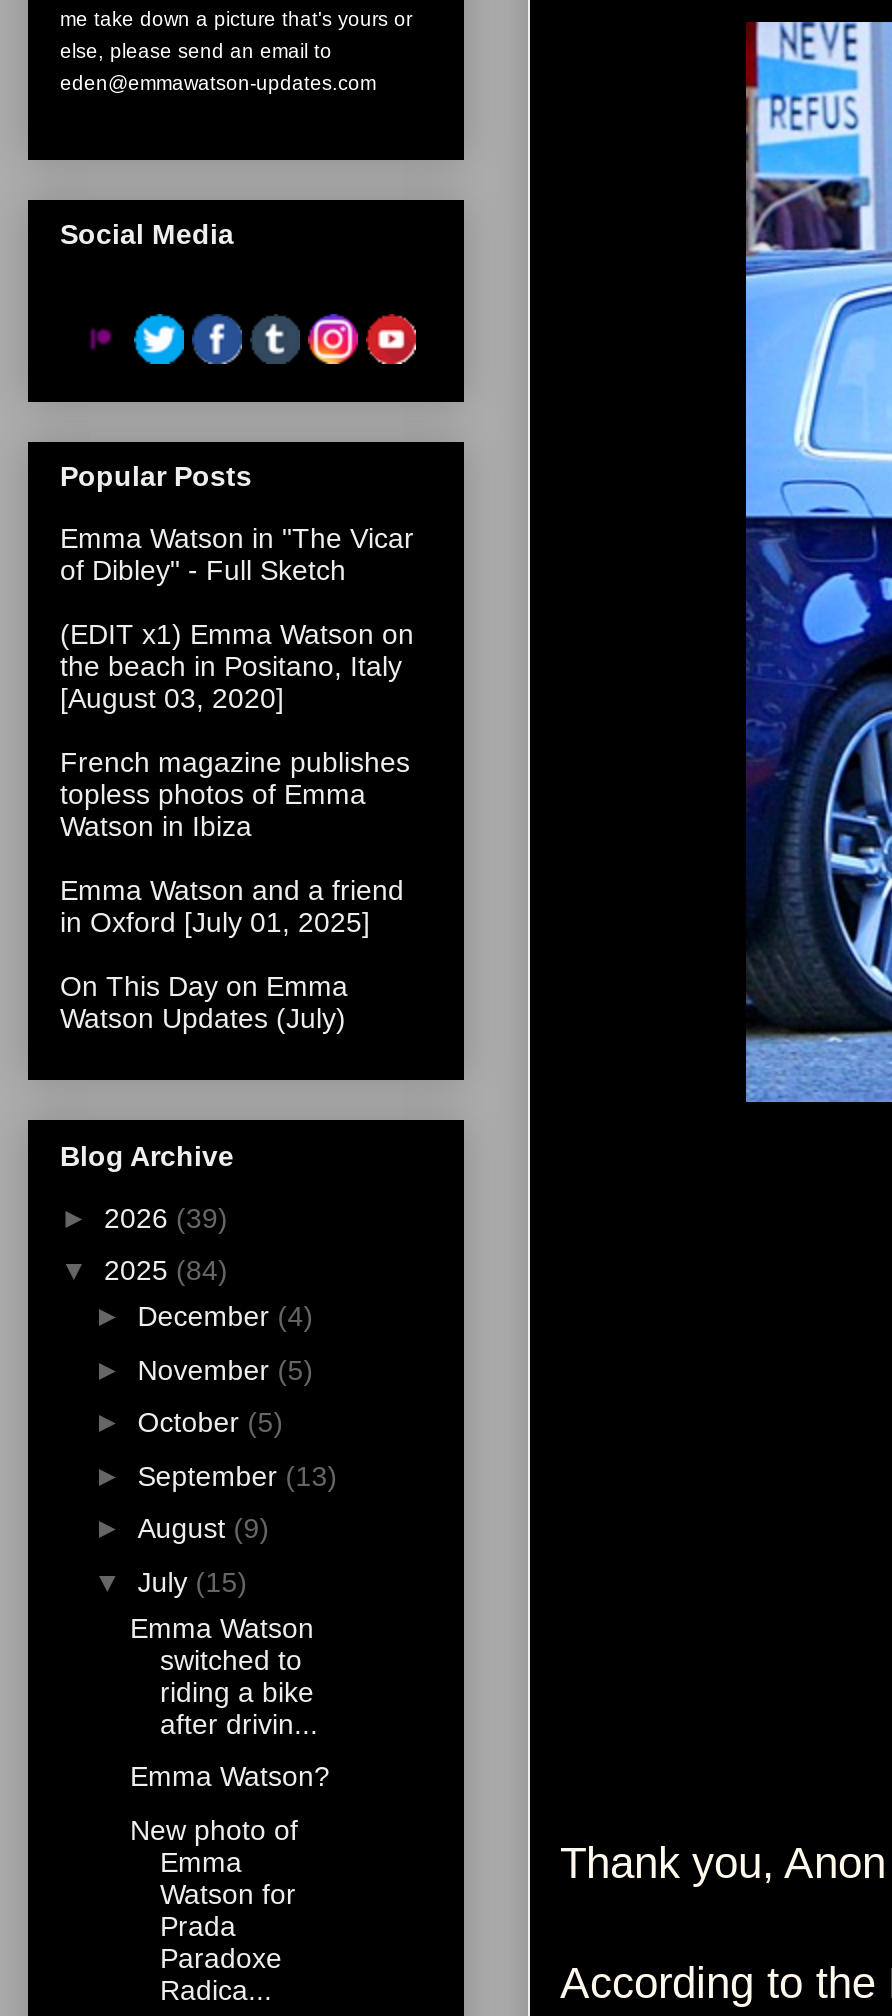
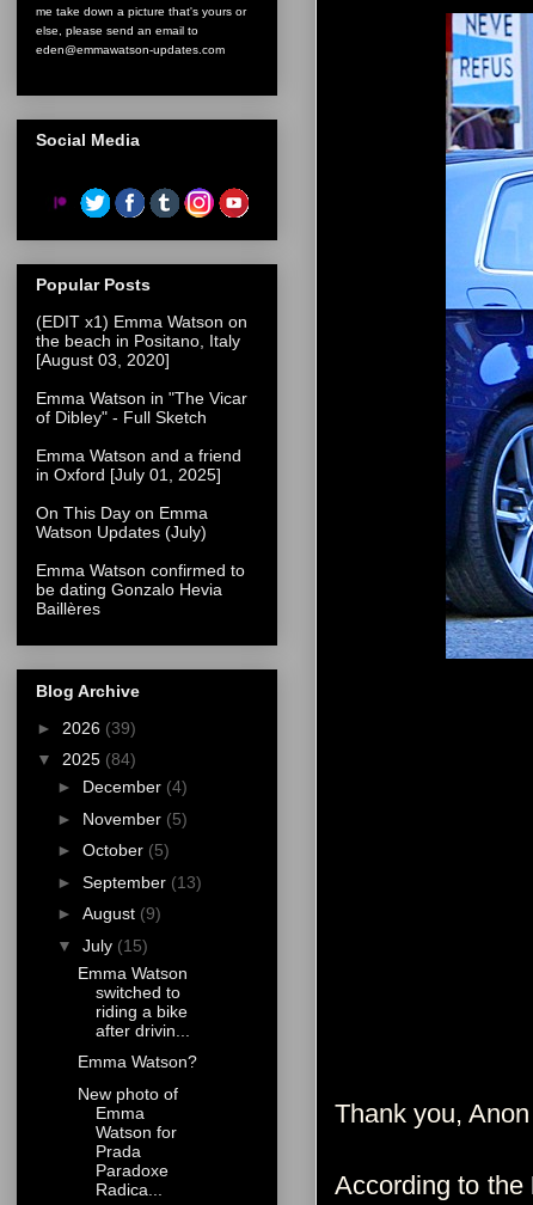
moved down: Emma Watson in "The Vicar | of Dibley" - Full Sketch

moved up: (EDIT x1) Emma Watson on | the beach in Positano, Italy | [August 03, 2020]

- [image]
+ [image]

- French magazine publishes
- topless photos of Emma
- Watson in Ibiza

moved up: Emma Watson and a friend | in Oxford [July 01, 2025] | On This Day on Emma | Watson Updates (July)

+ Emma Watson confirmed to
+ be dating Gonzalo Hevia
+ Baillères
